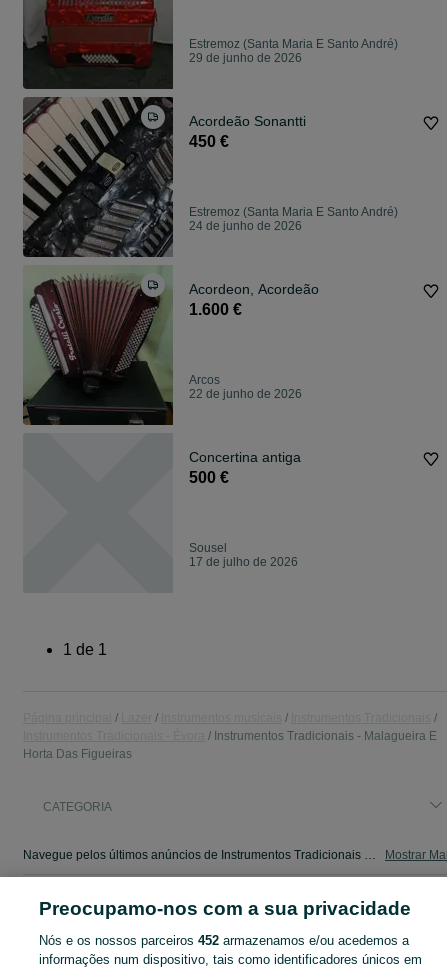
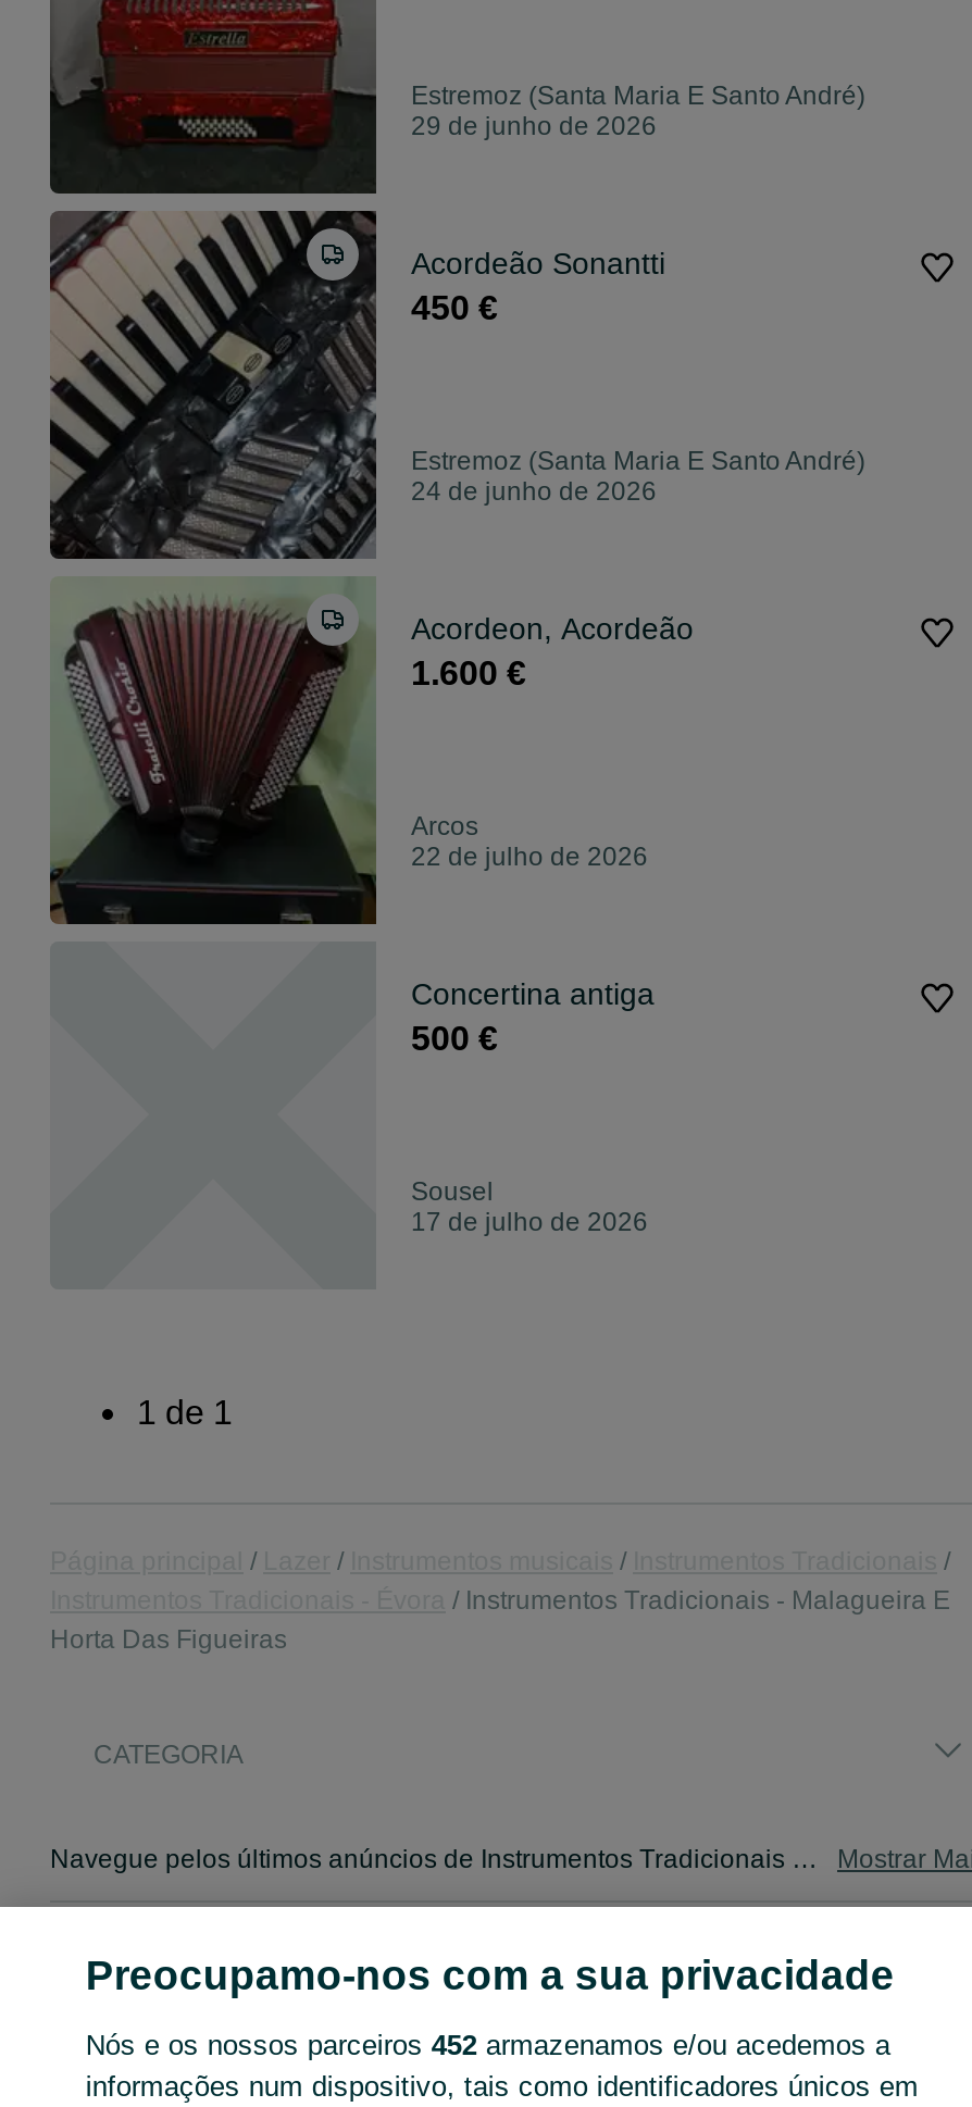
- 22 de junho de 2026
+ 22 de julho de 2026
